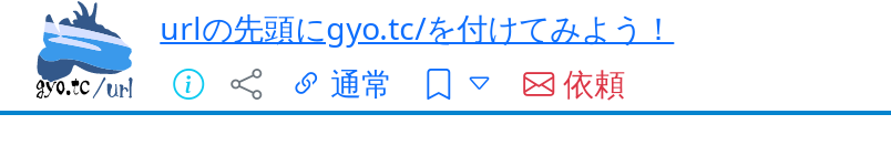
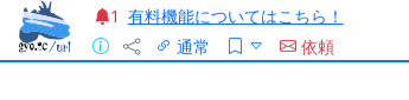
- urlの先頭にgyo.tc/を付けてみよう！
+ 1 有料機能についてはこちら！
